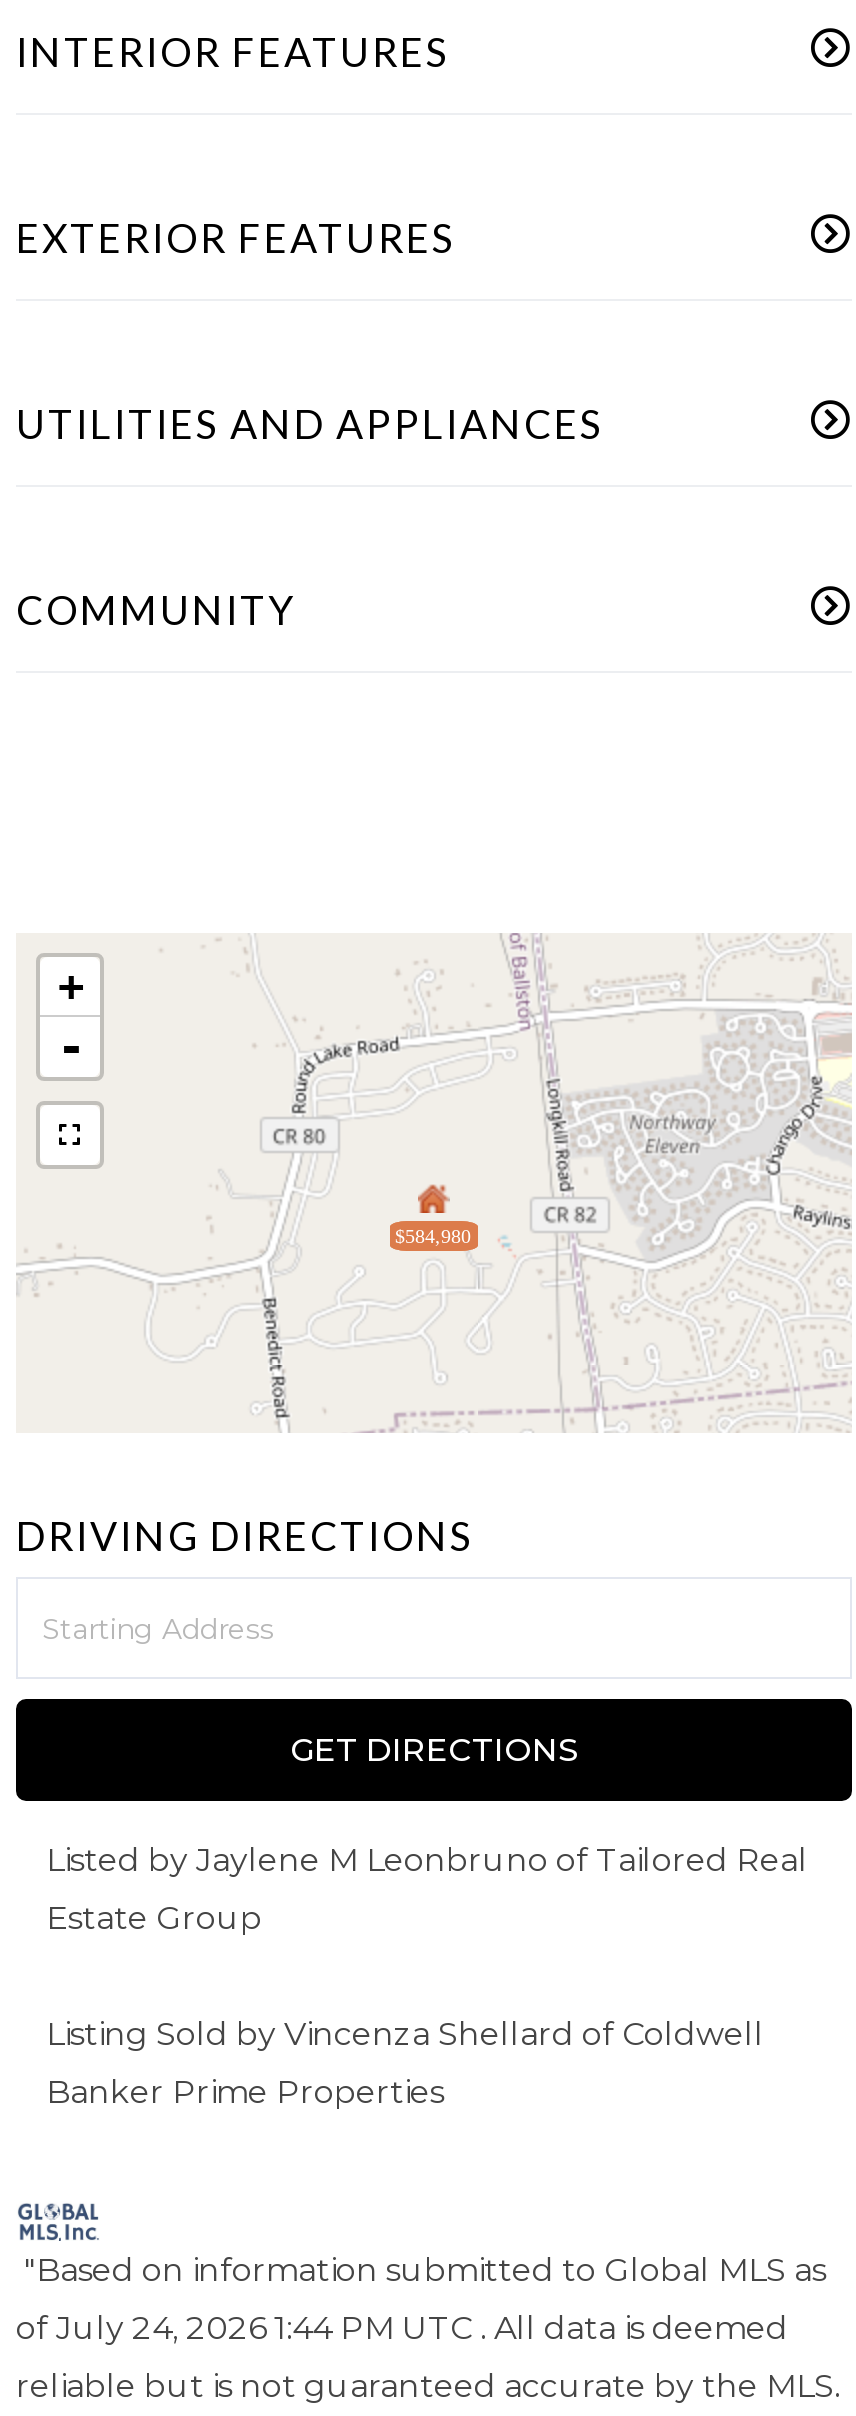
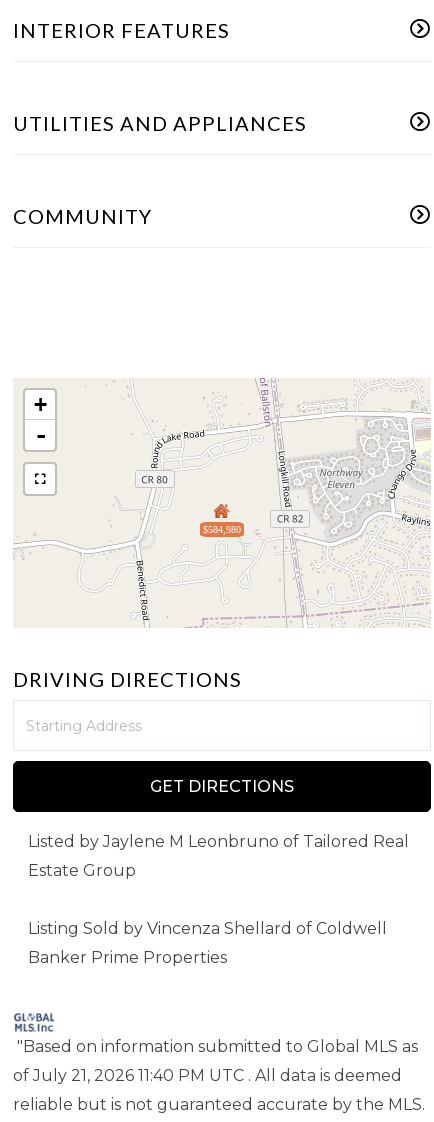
- EXTERIOR FEATURES

- of July 24, 2026 1:44 PM UTC . All data is deemed
+ of July 21, 2026 11:40 PM UTC . All data is deemed
